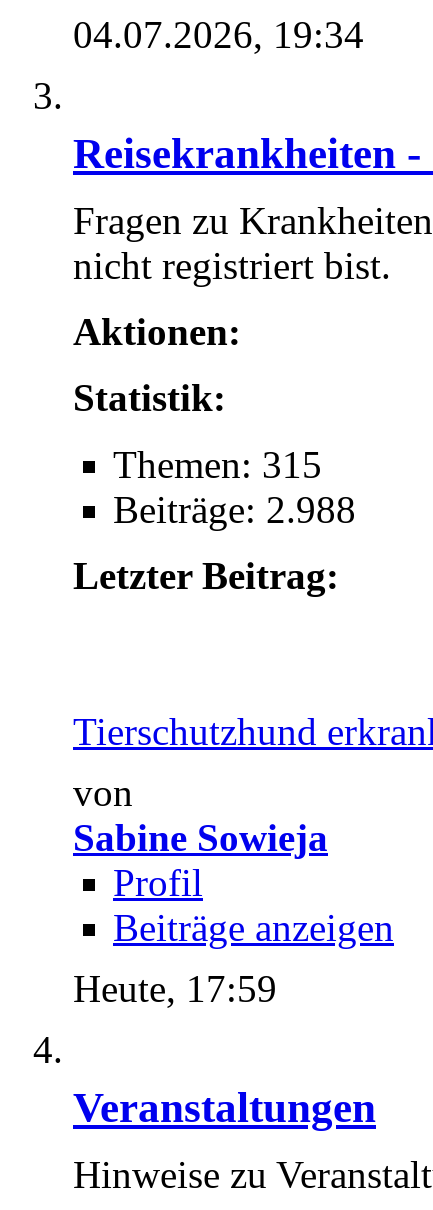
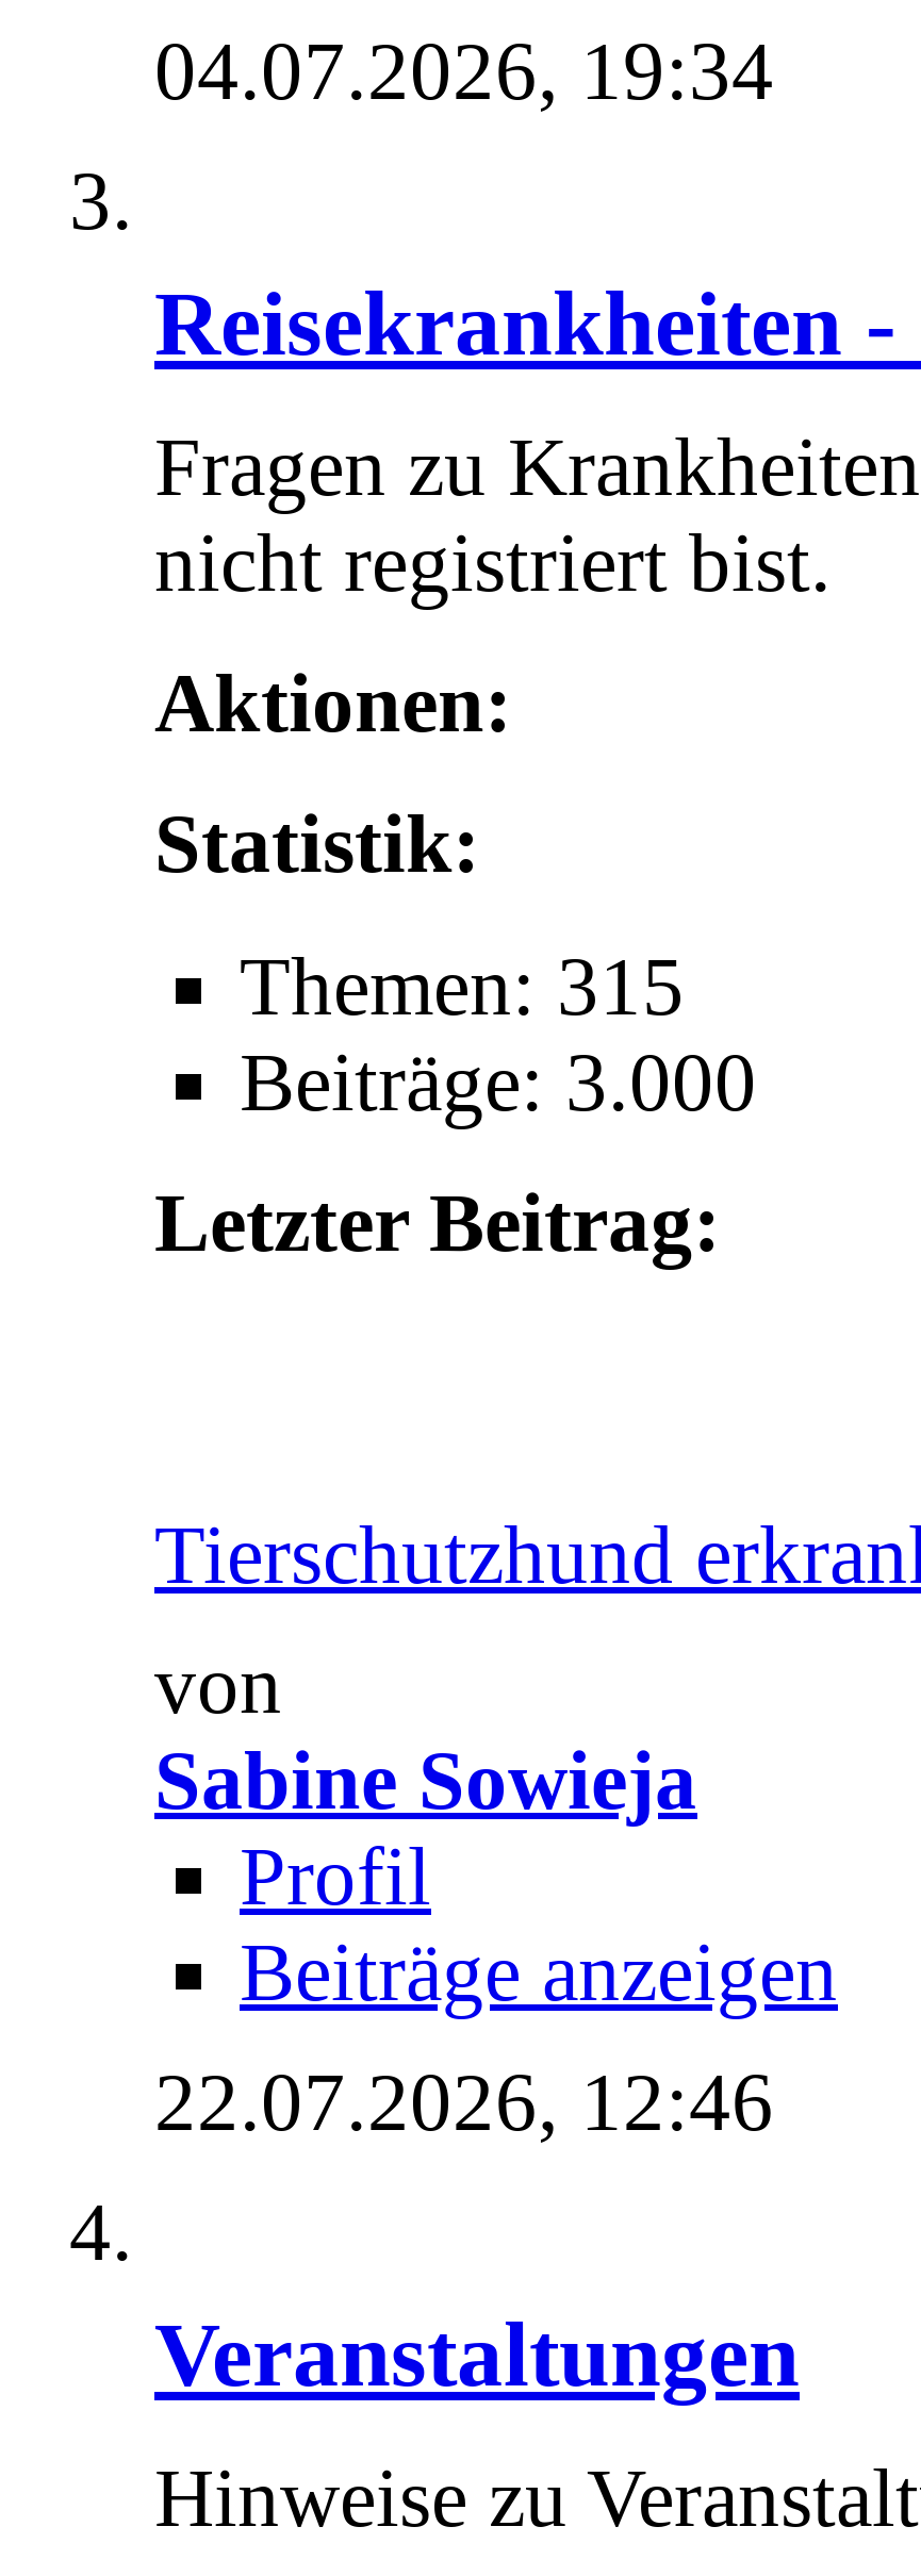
- Beiträge: 2.988
+ Beiträge: 3.000

- Heute, 17:59
+ 22.07.2026, 12:46
